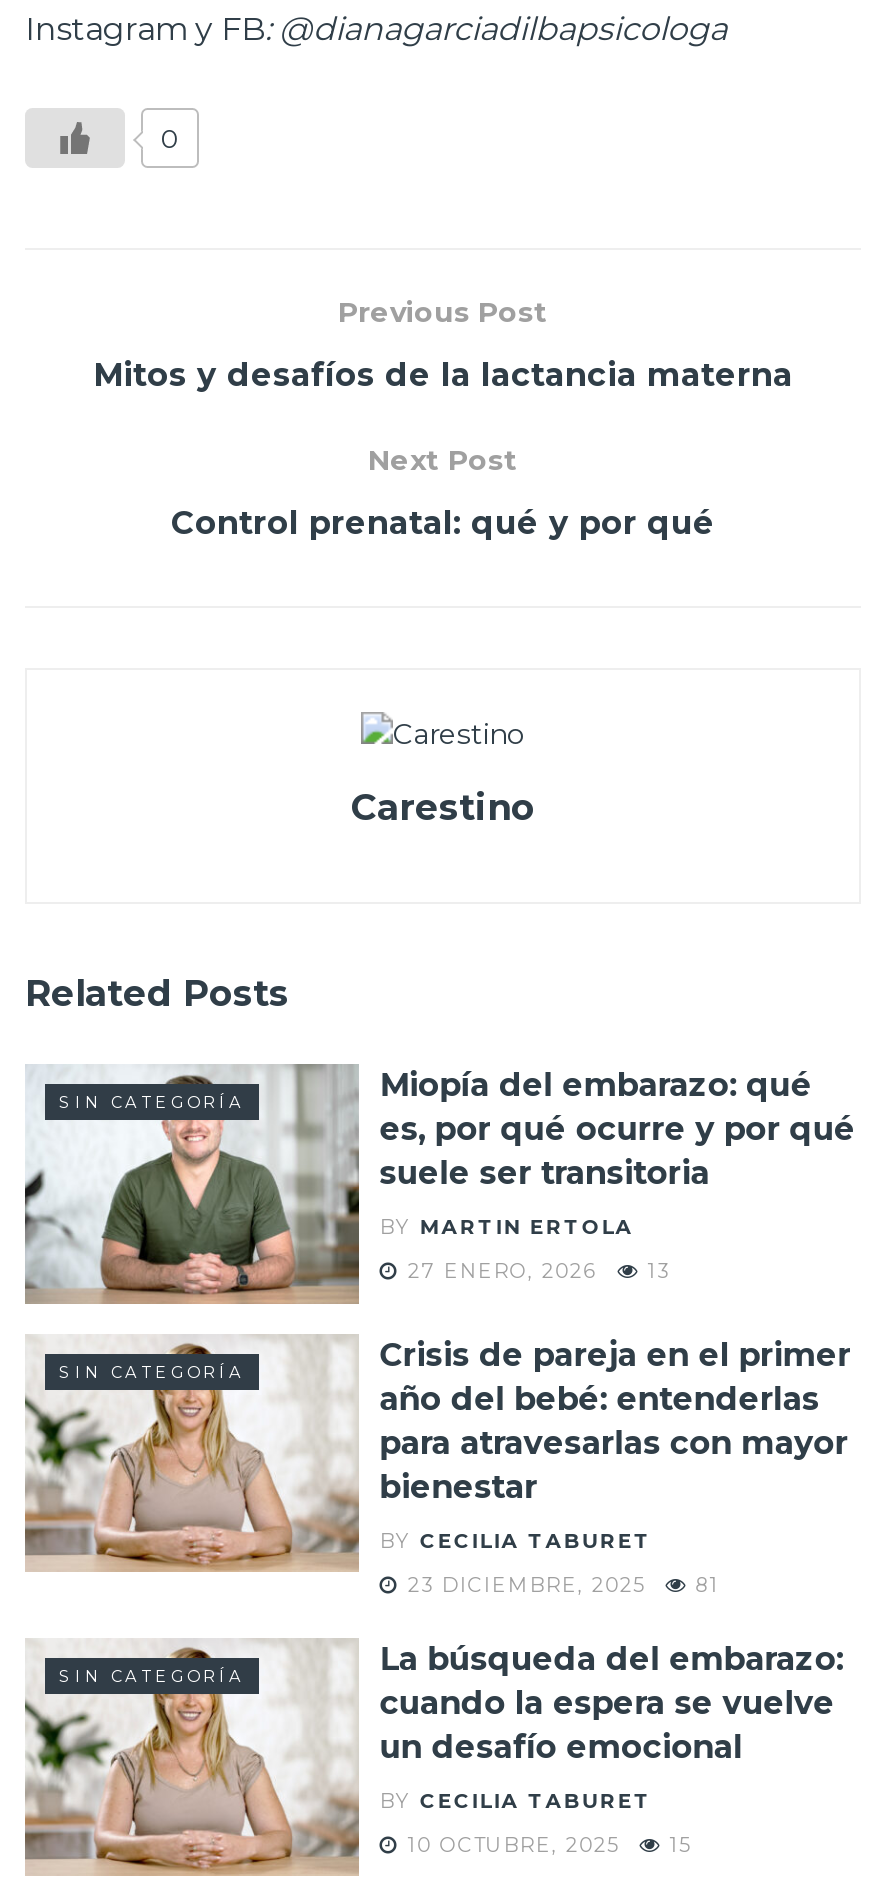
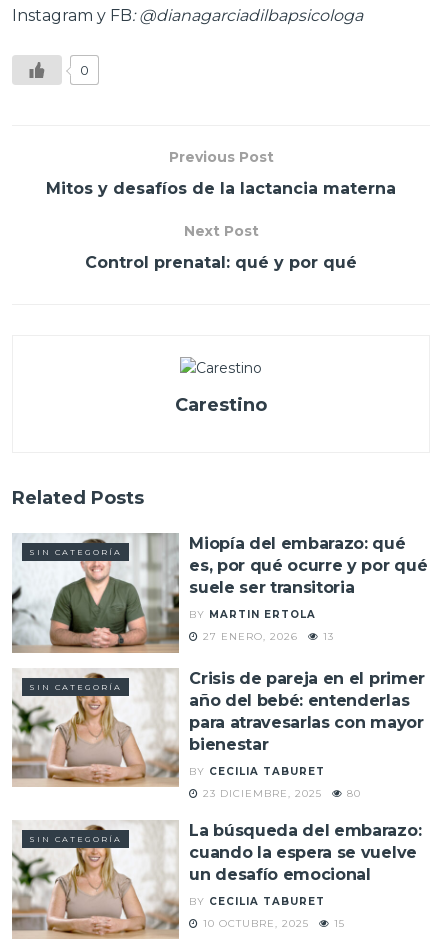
- 23 DICIEMBRE, 2025 81
+ 23 DICIEMBRE, 2025 80
